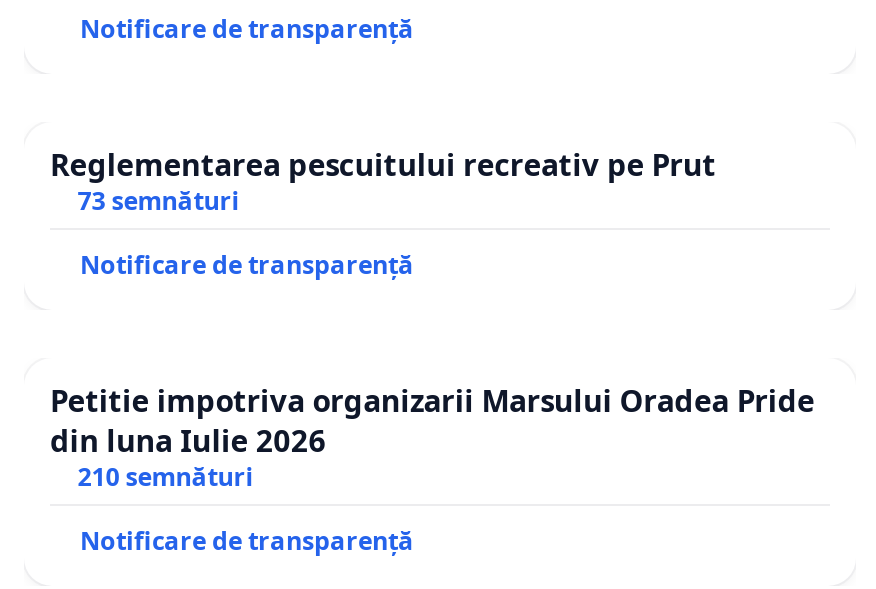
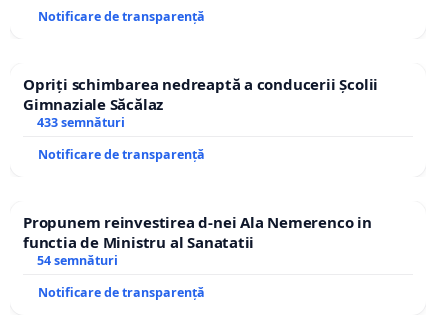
- Reglementarea pescuitului recreativ pe Prut
- 73 semnături
+ Opriți schimbarea nedreaptă a conducerii Școlii
+ Gimnaziale Săcălaz
+ 433 semnături

- Petitie impotriva organizarii Marsului Oradea Pride
- din luna Iulie 2026
- 210 semnături
+ Propunem reinvestirea d-nei Ala Nemerenco in
+ functia de Ministru al Sanatatii
+ 54 semnături
